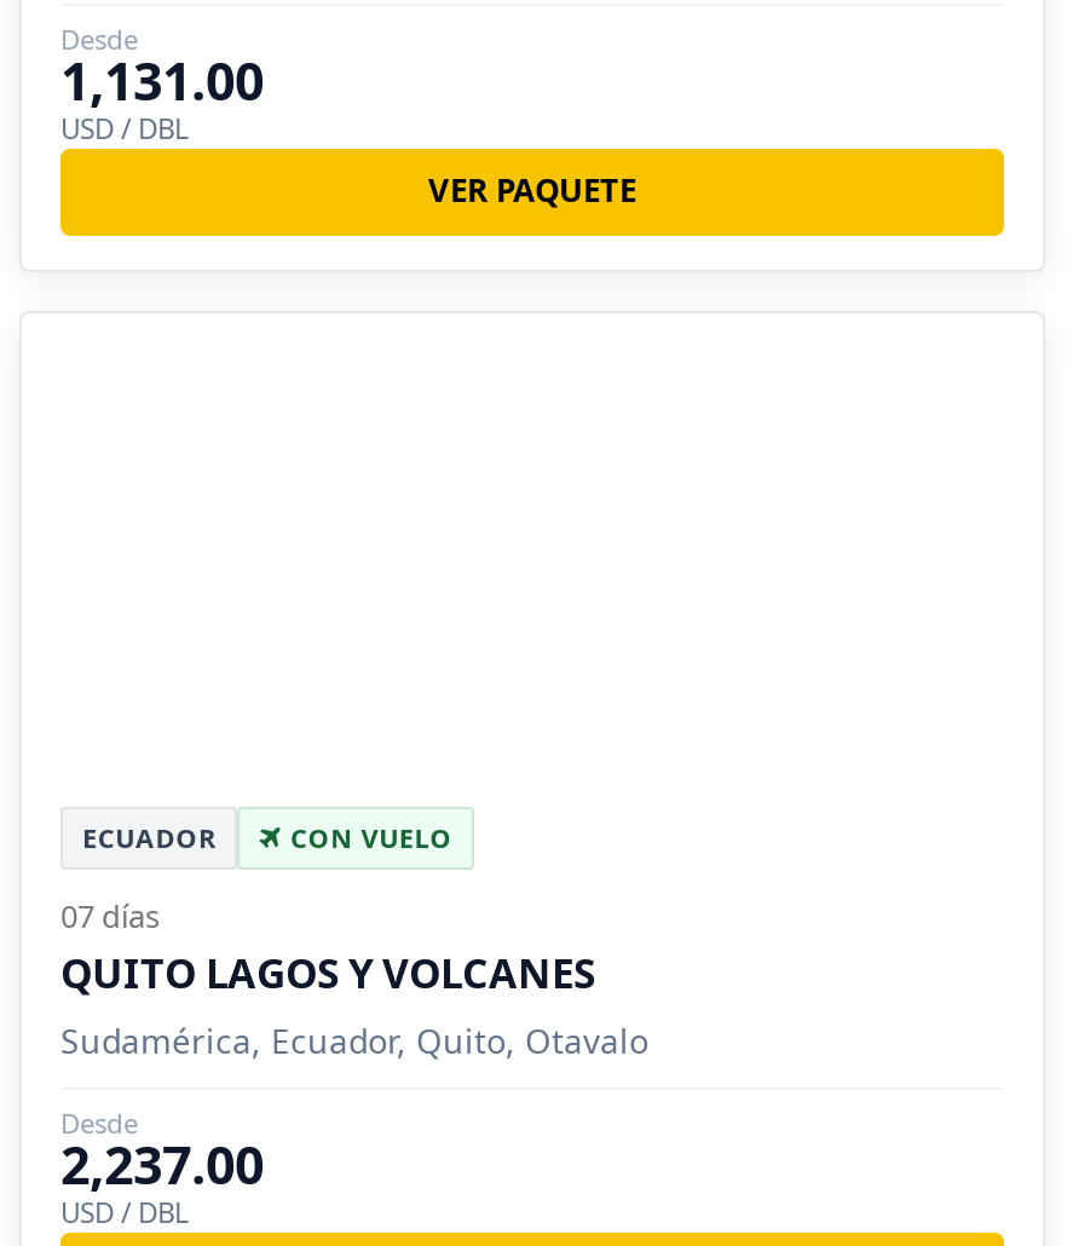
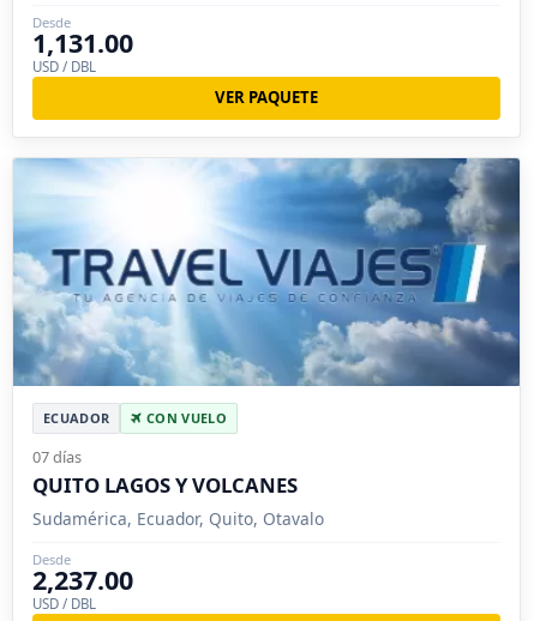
+ [image]
